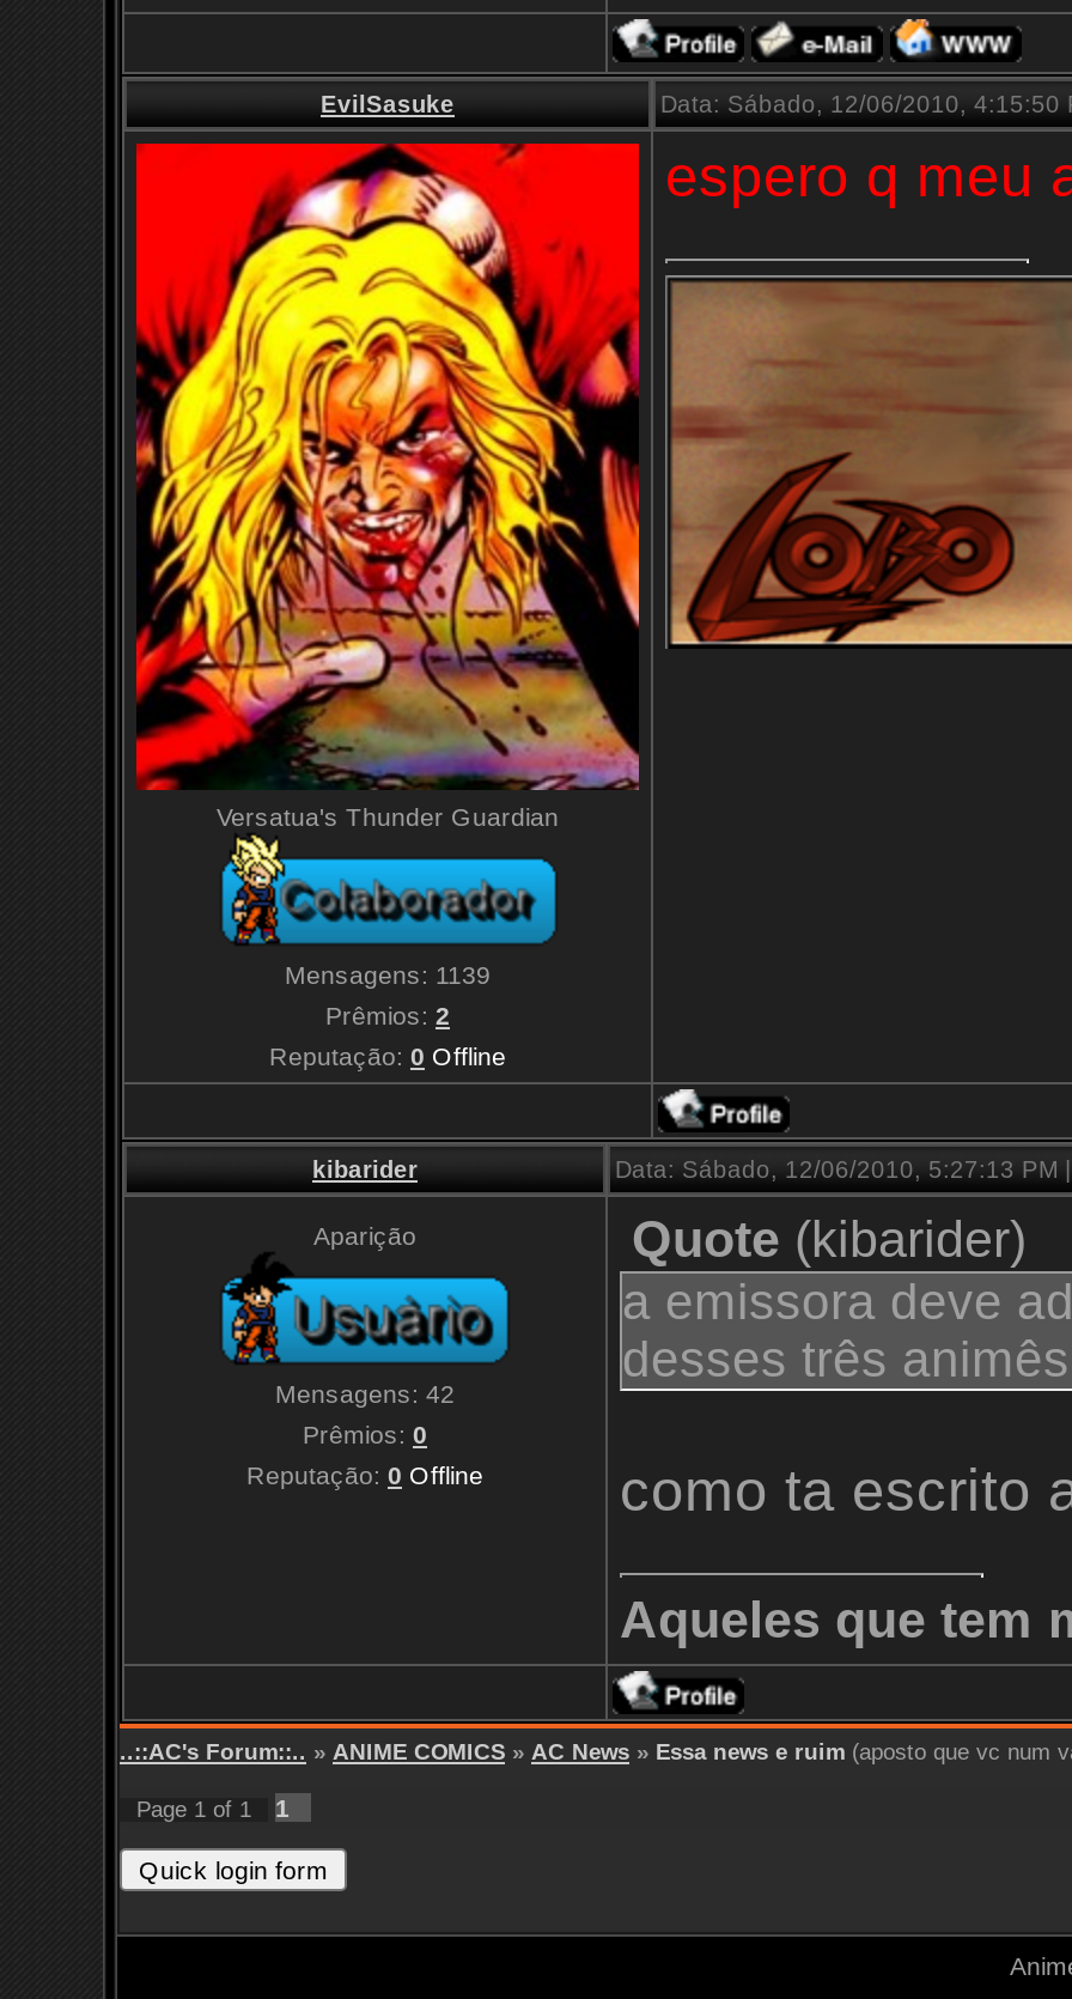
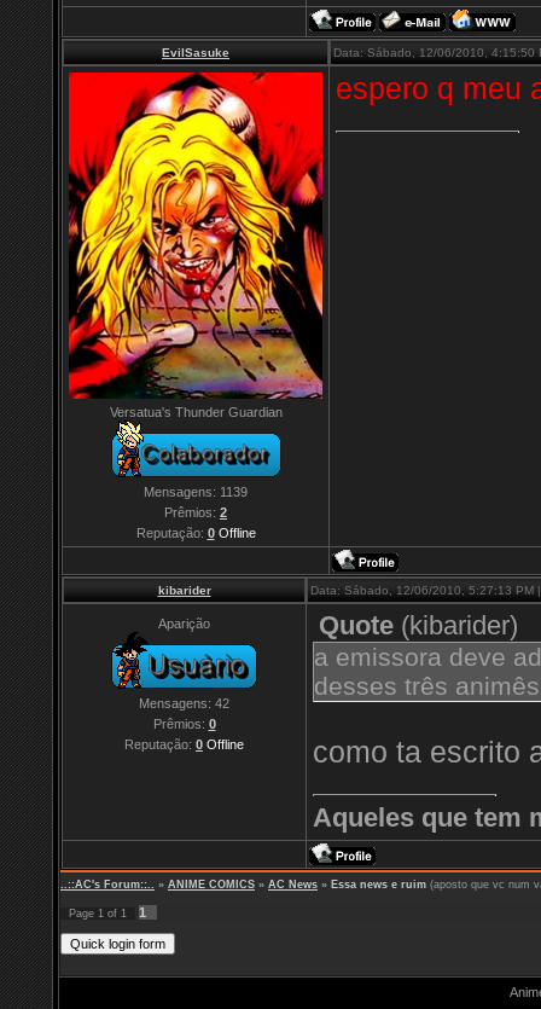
- [image]
